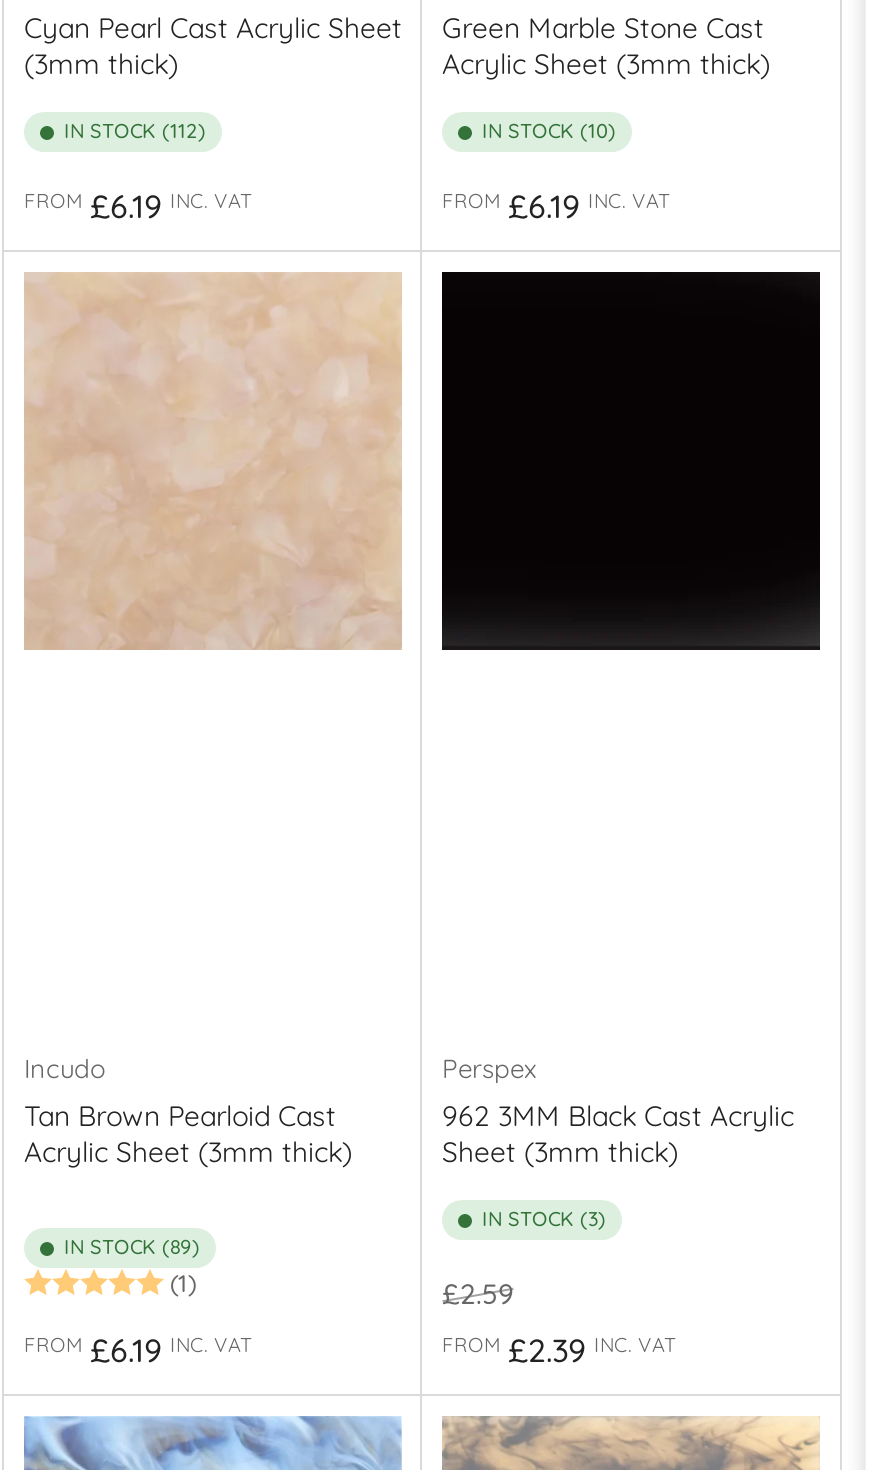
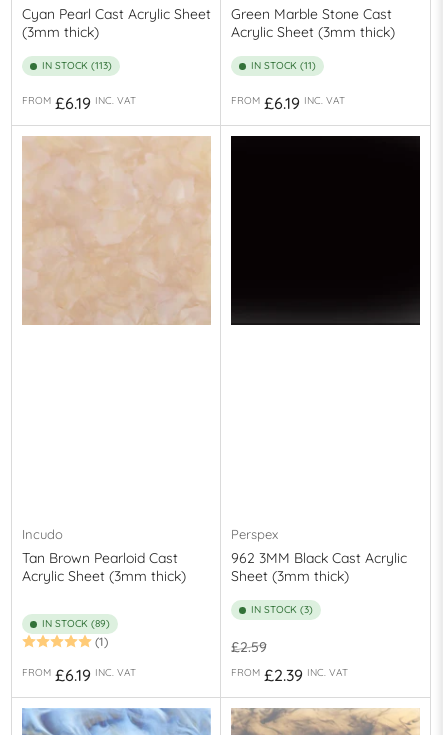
- IN STOCK (112)
+ IN STOCK (113)

- IN STOCK (10)
+ IN STOCK (11)
